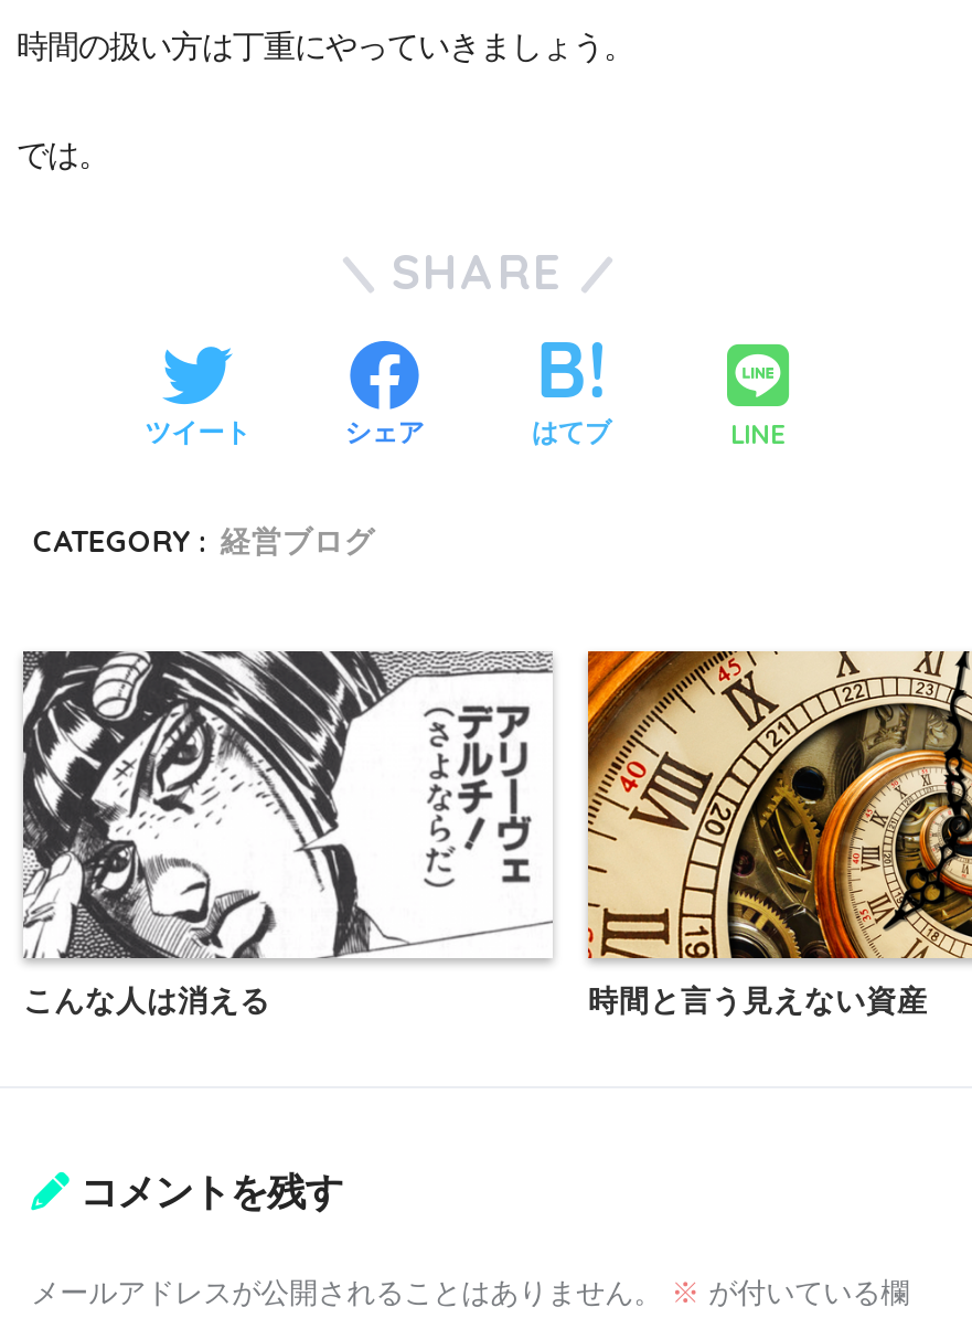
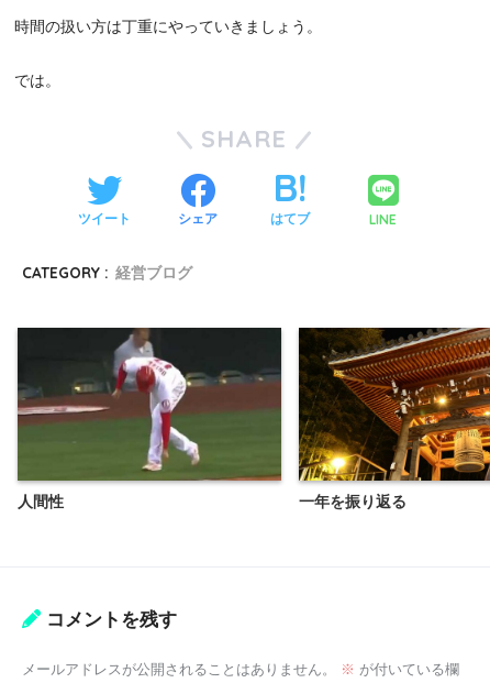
- [image]
- こんな人は消える
- 時間と言う見えない資産
+ [image]
+ 人間性
+ 一年を振り返る

- [image]
+ [image]
